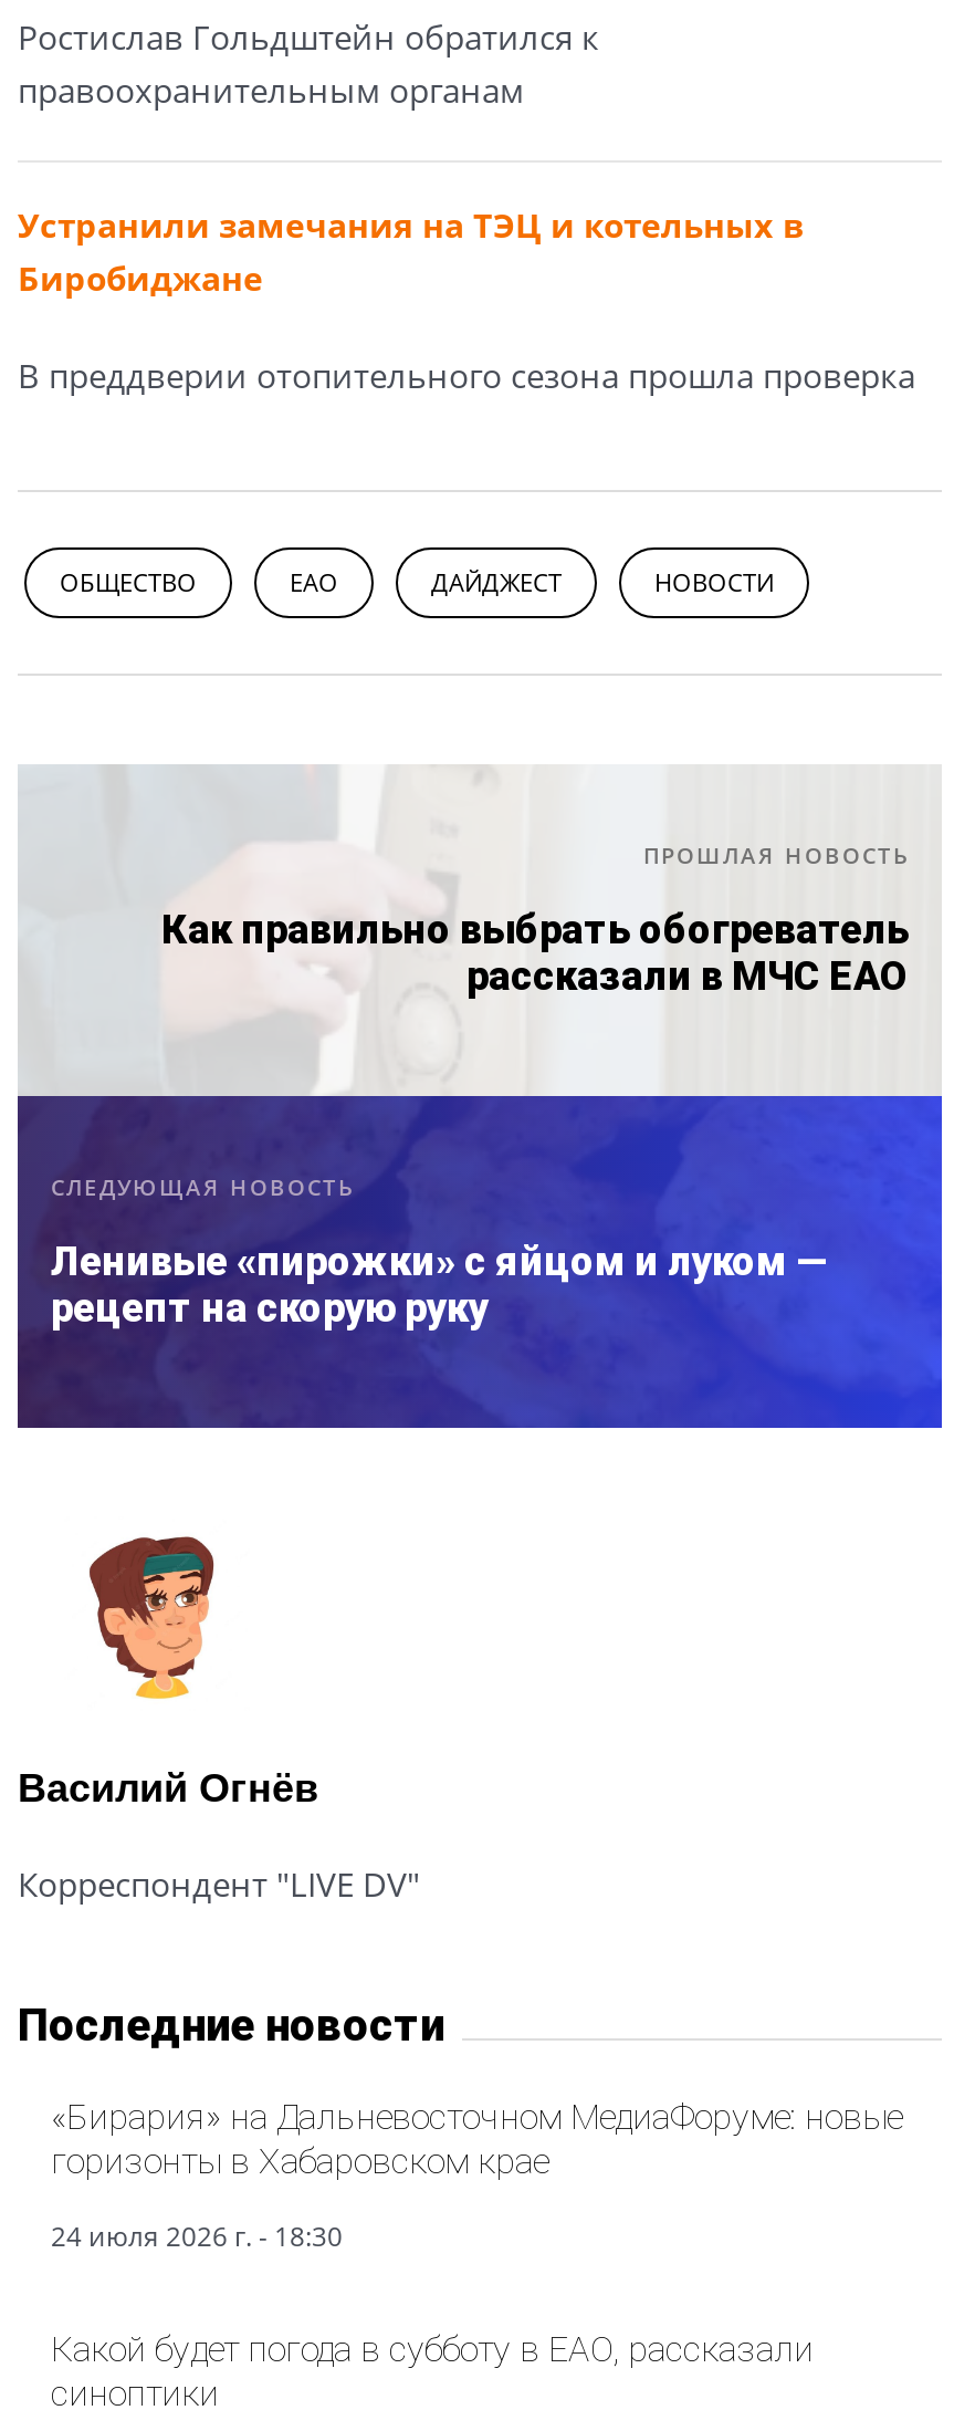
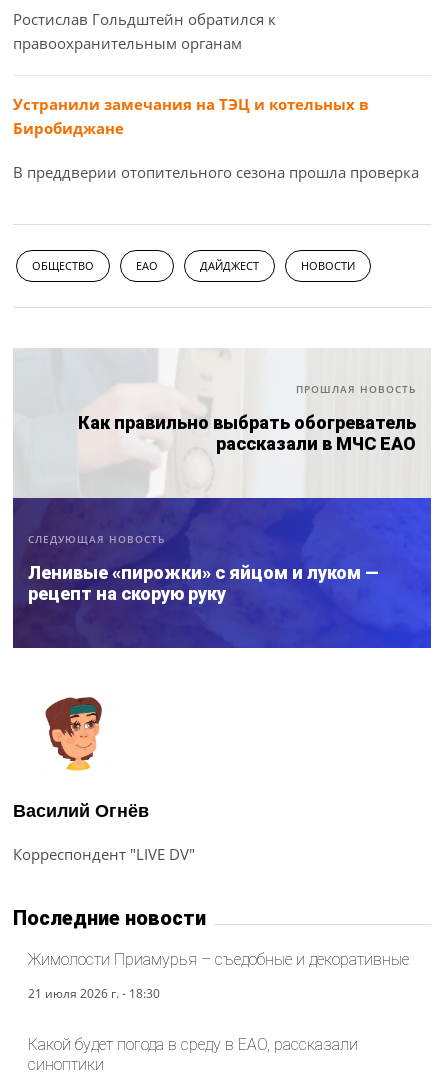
- «Бирария» на Дальневосточном МедиаФоруме: новые
- горизонты в Хабаровском крае
+ Жимолости Приамурья – съедобные и декоративные

- 24 июля 2026 г. - 18:30
+ 21 июля 2026 г. - 18:30

- Какой будет погода в субботу в ЕАО, рассказали
+ Какой будет погода в среду в ЕАО, рассказали
